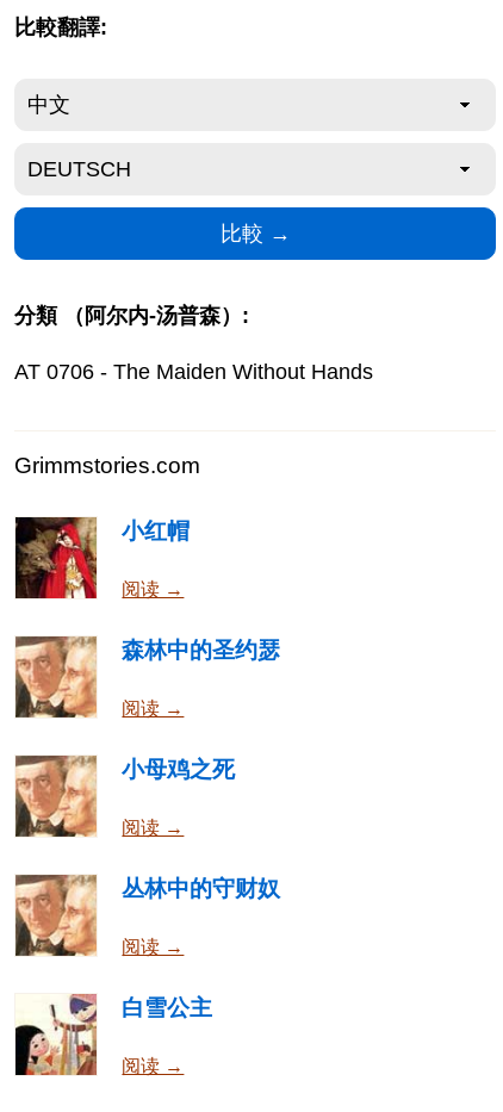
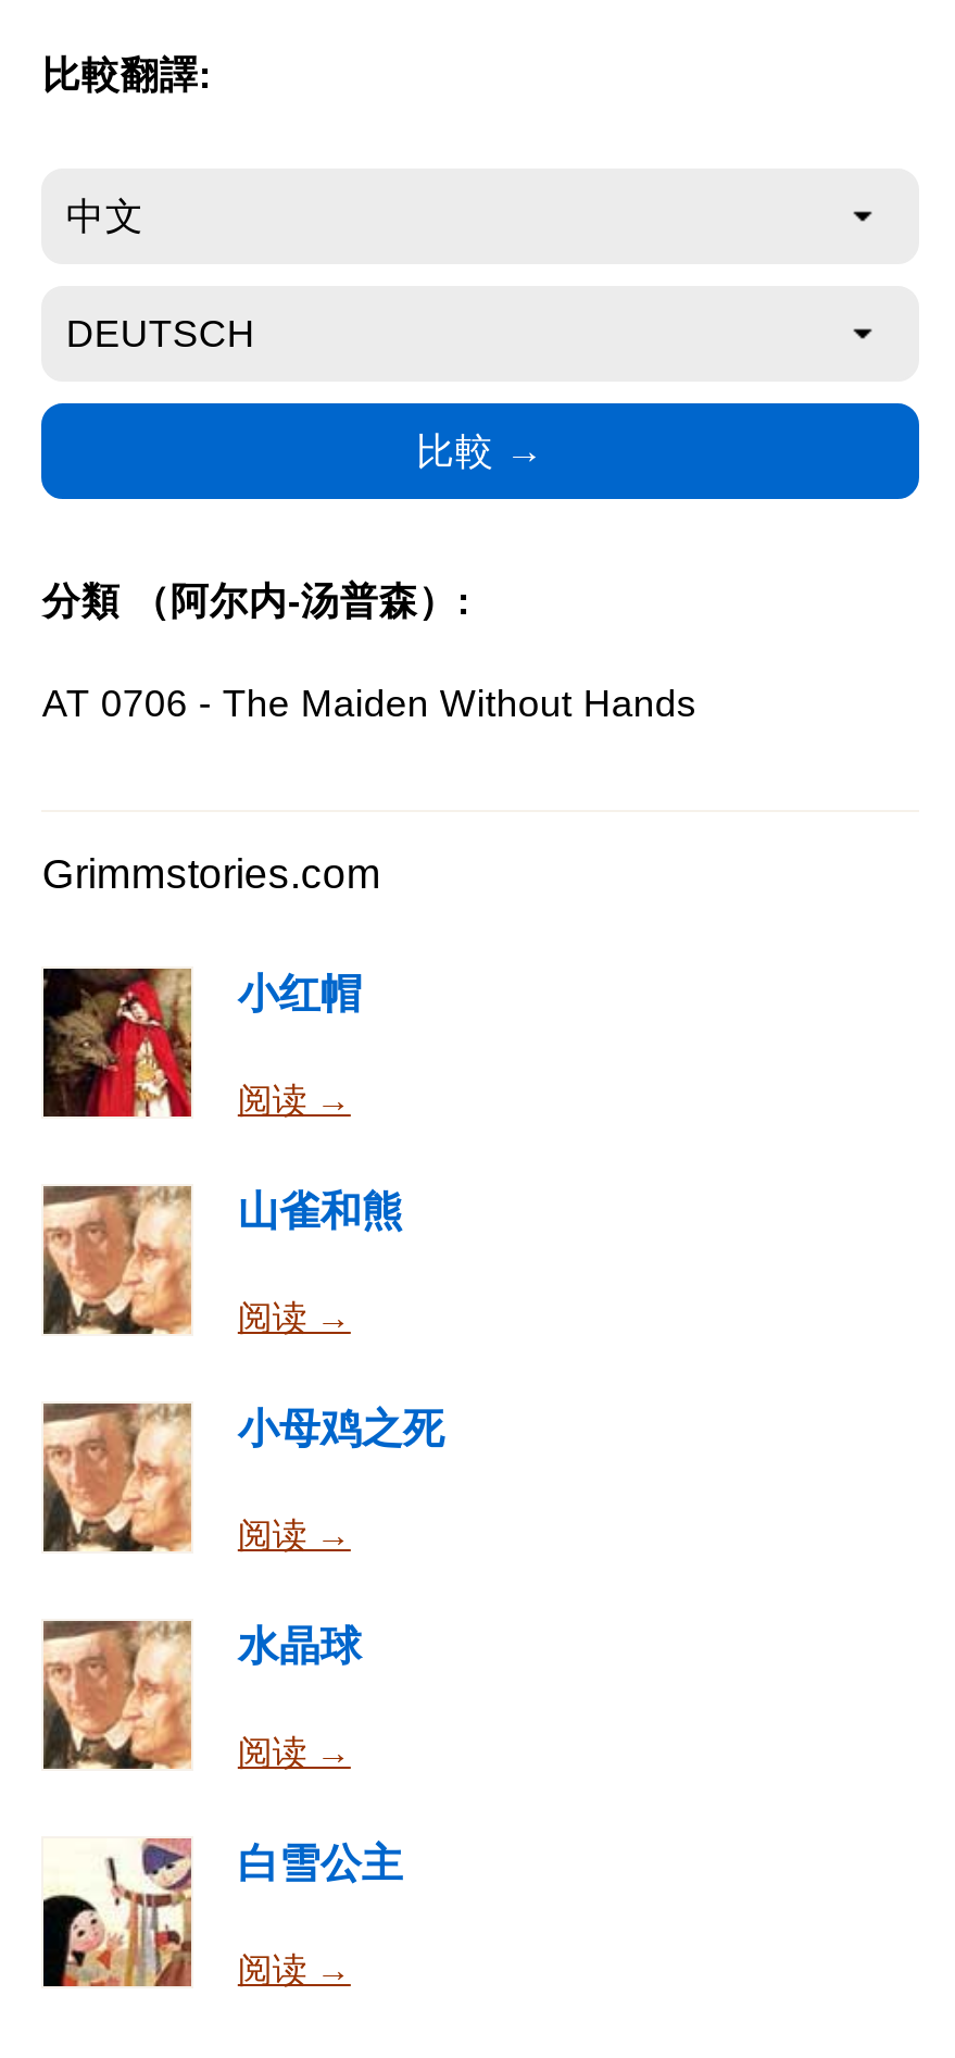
- 森林中的圣约瑟
+ 山雀和熊

- 丛林中的守财奴
+ 水晶球
